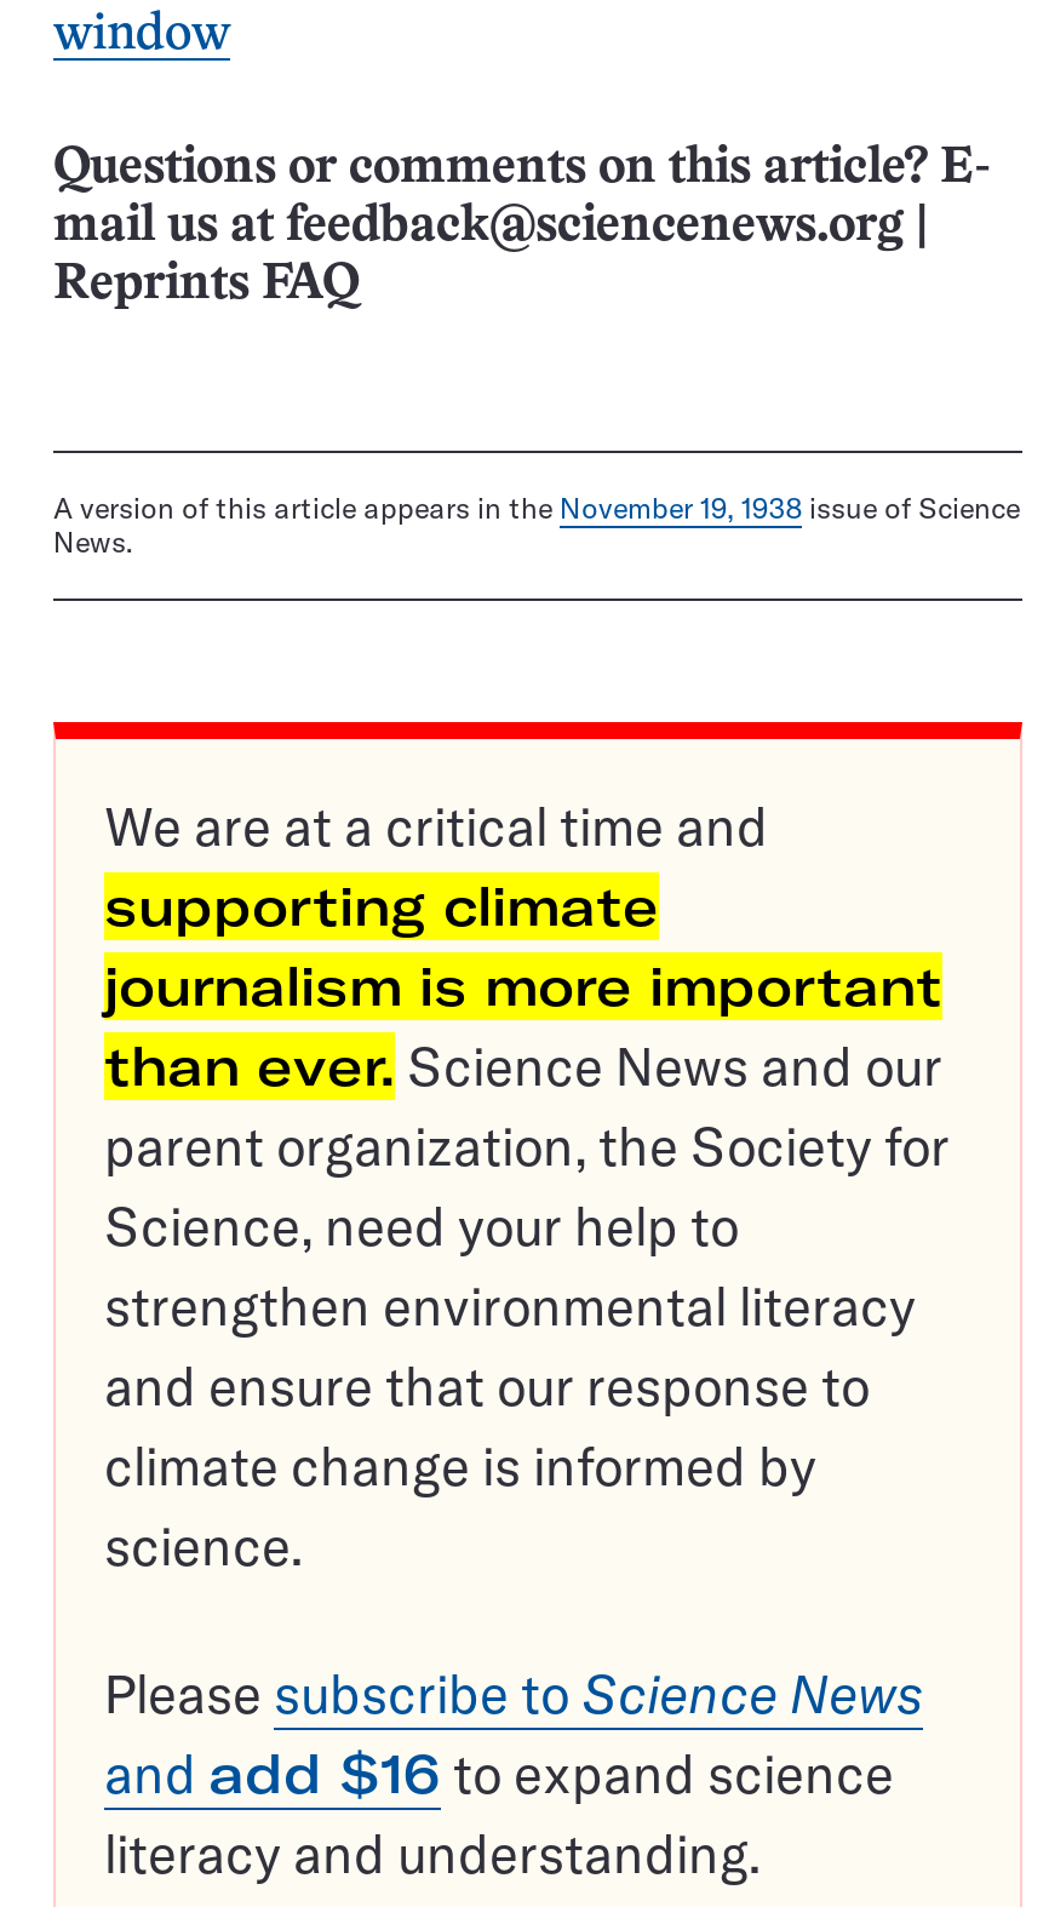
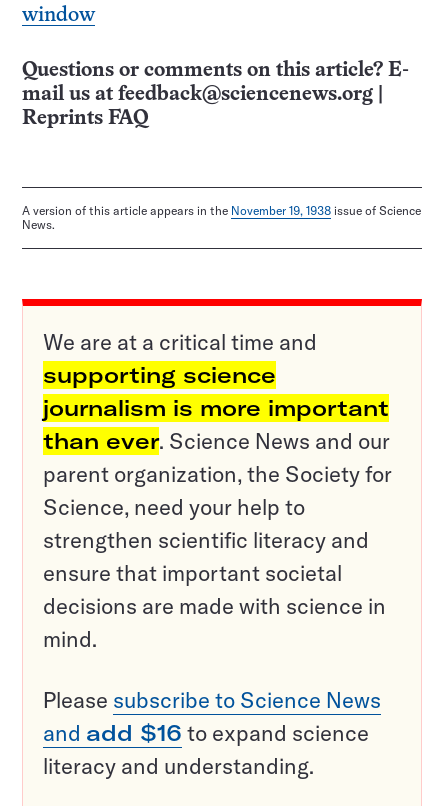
- supporting climate
+ supporting science

- strengthen environmental literacy
- and ensure that our response to
- climate change is informed by
- science.
+ strengthen scientific literacy and
+ ensure that important societal
+ decisions are made with science in
+ mind.
